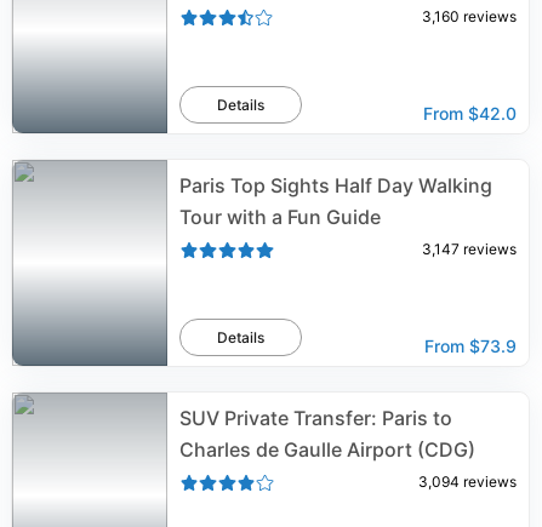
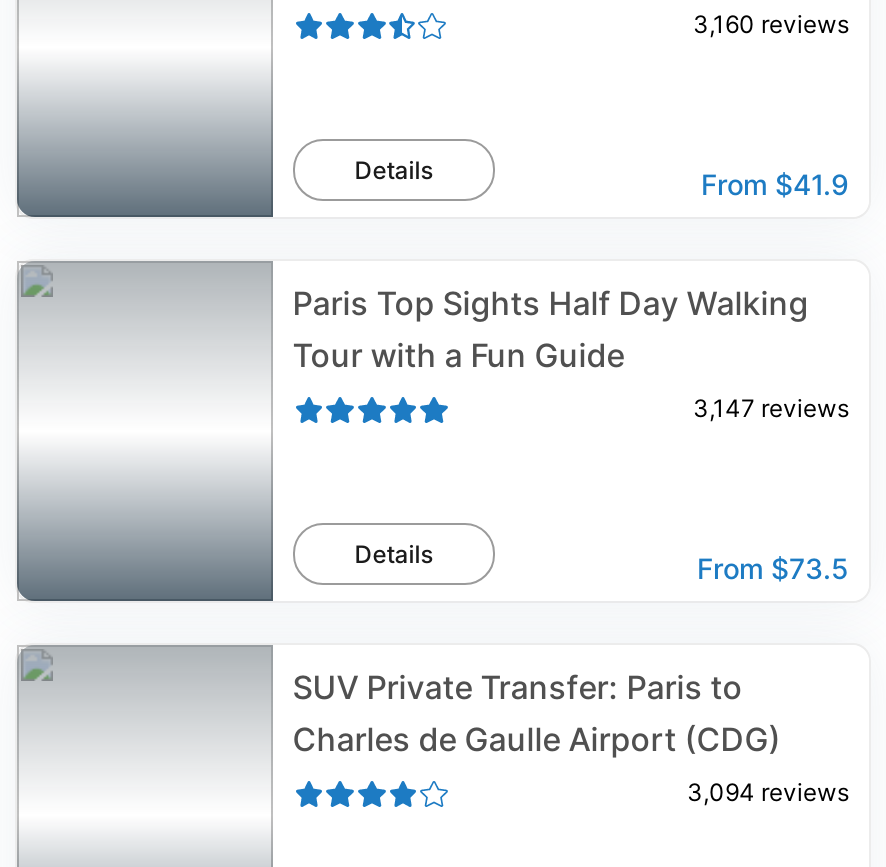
- From $42.0
+ From $41.9

- From $73.9
+ From $73.5
